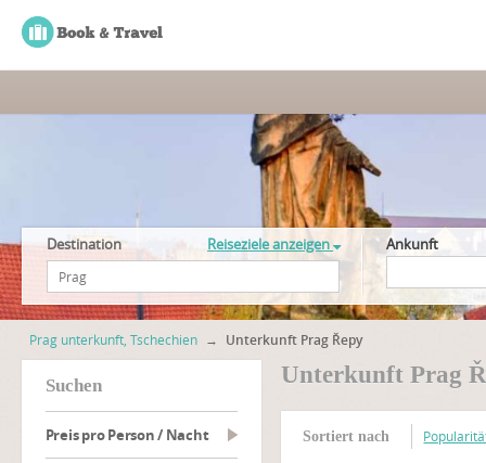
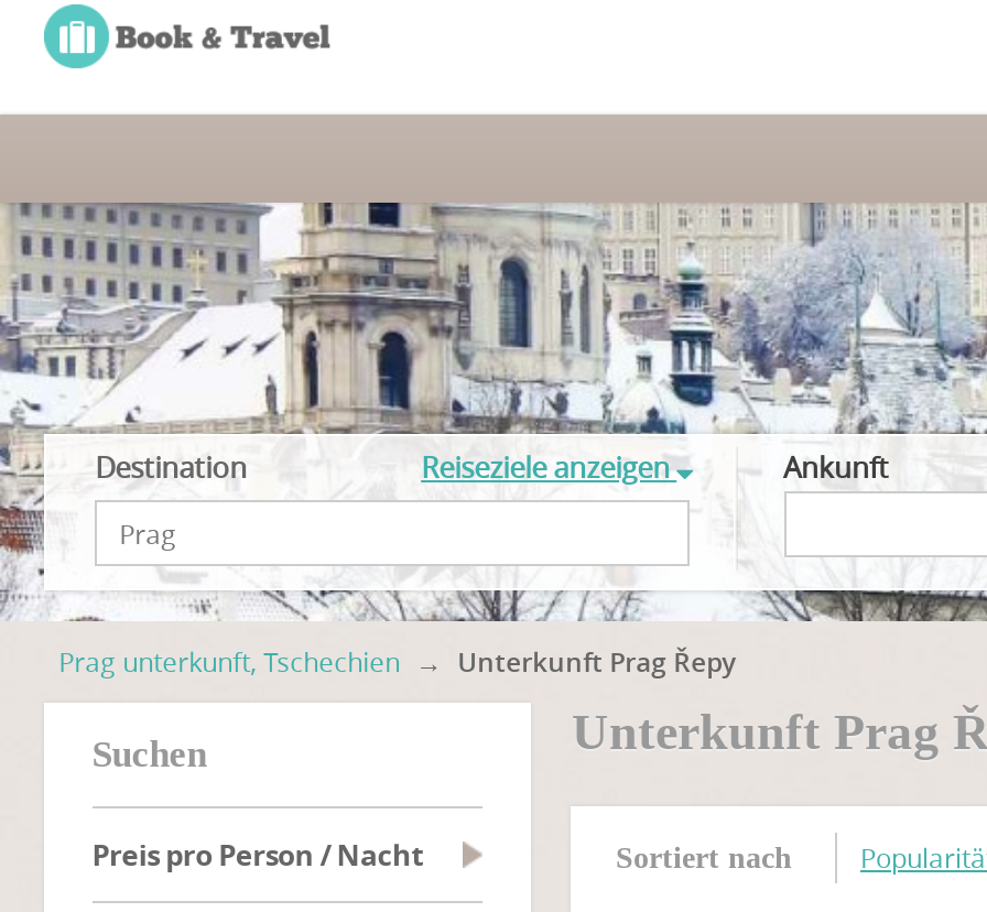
- [image]
+ [image]
